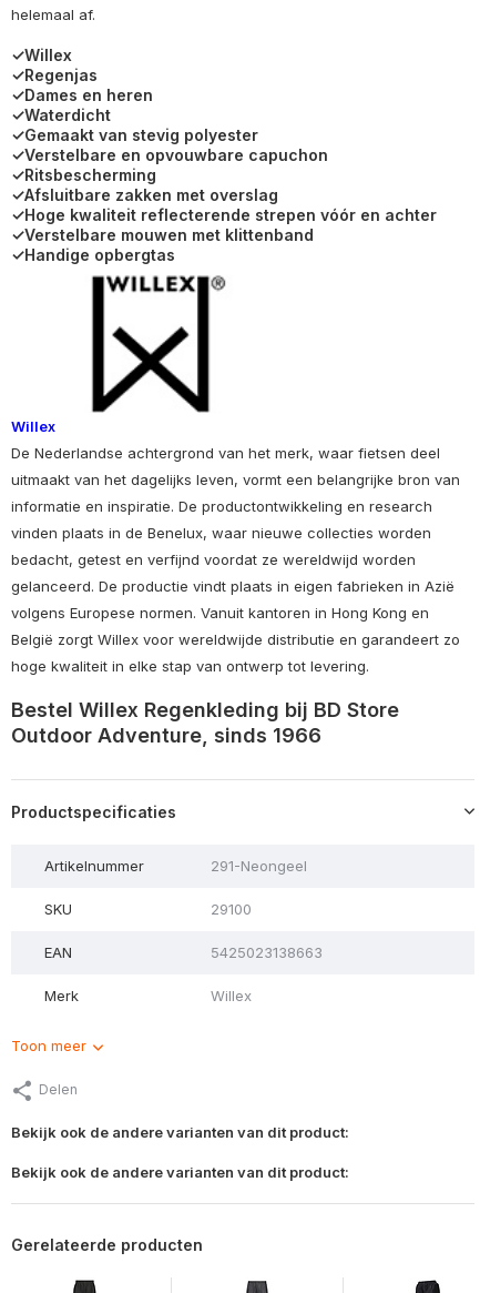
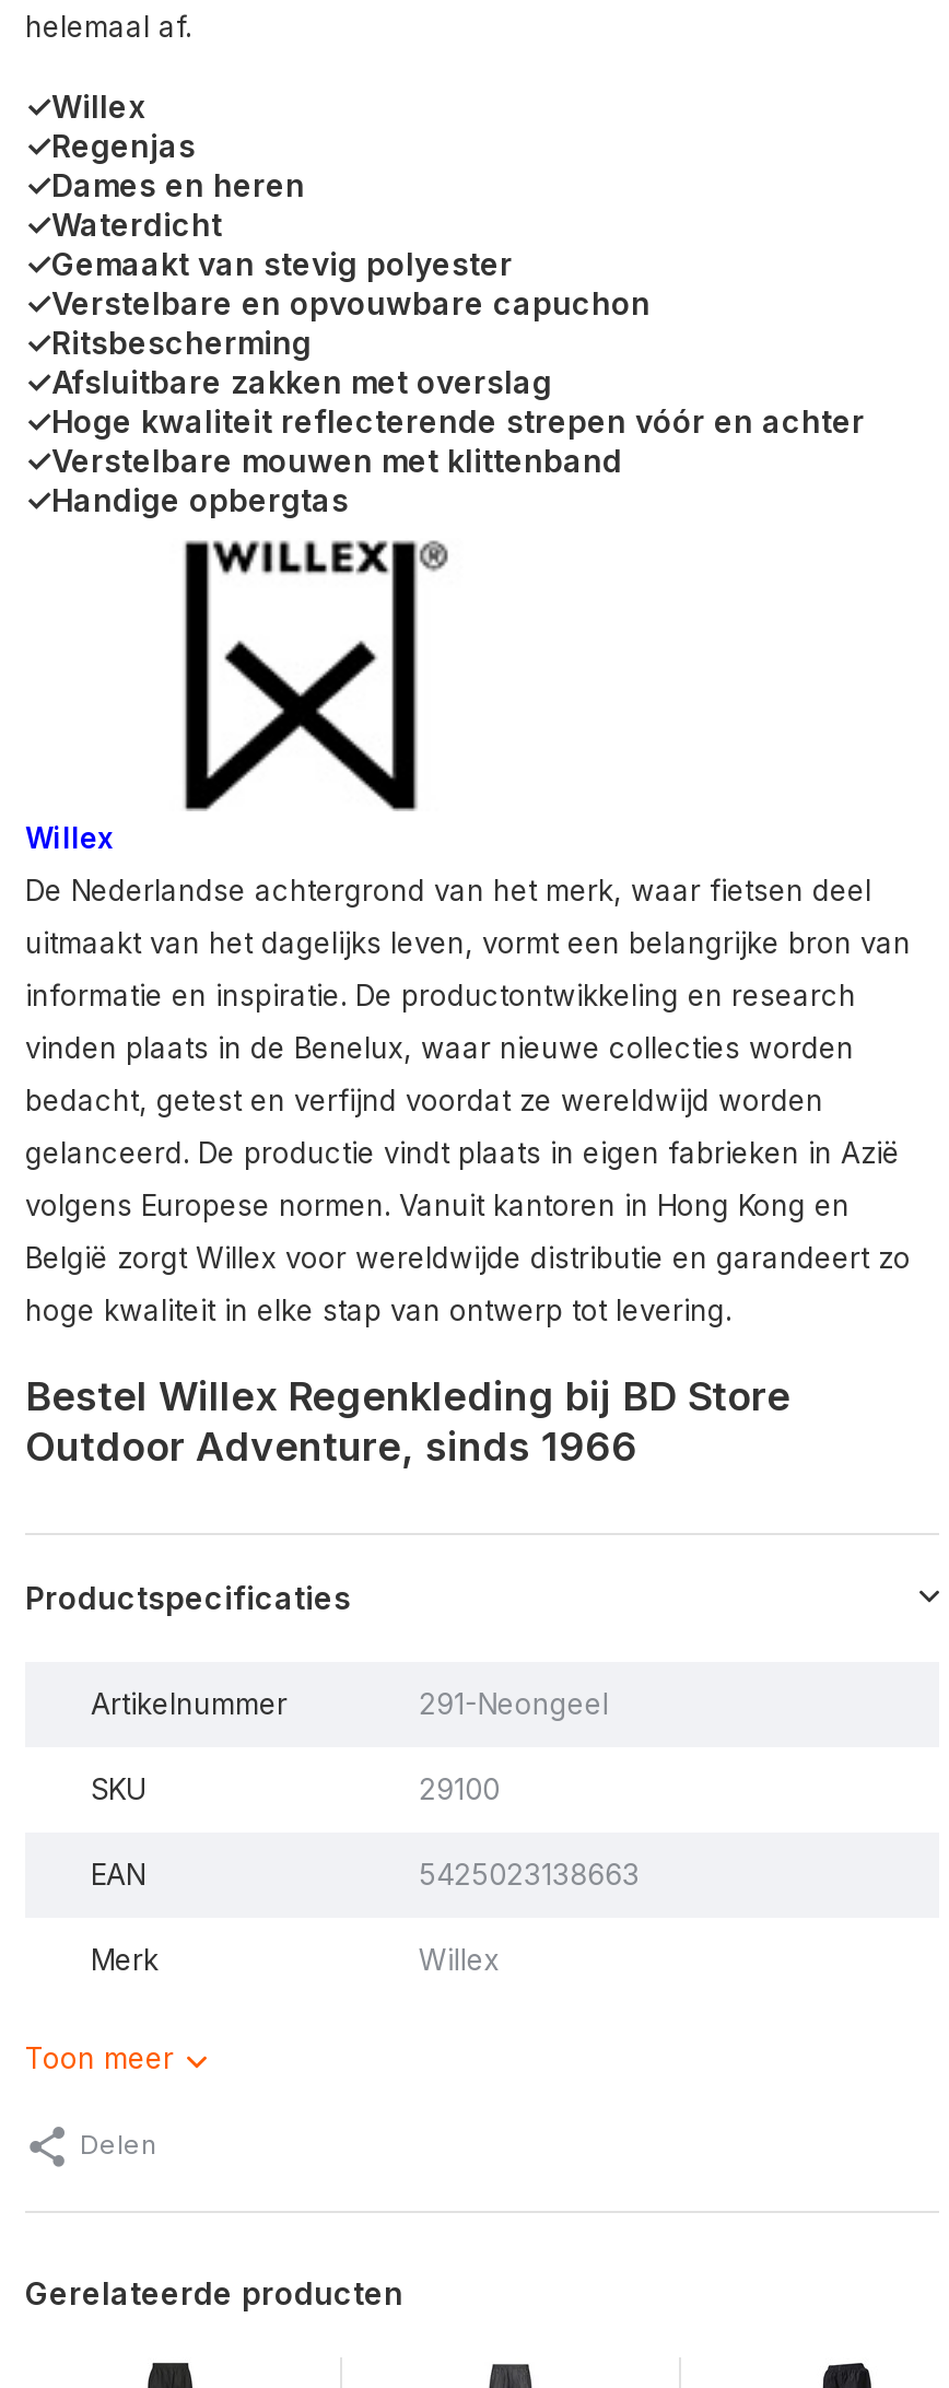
- Bekijk ook de andere varianten van dit product:
- Bekijk ook de andere varianten van dit product:
